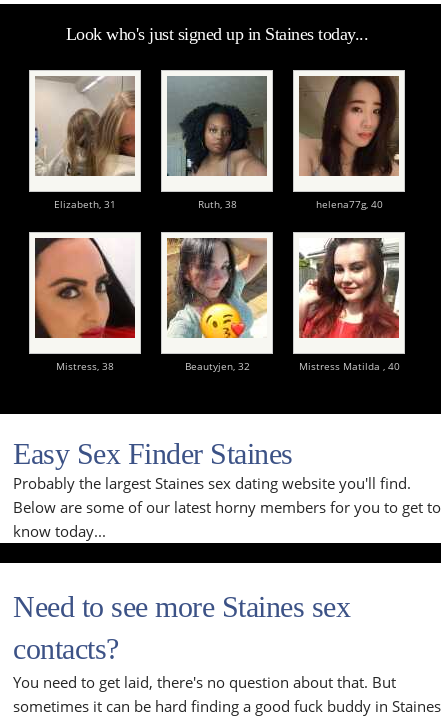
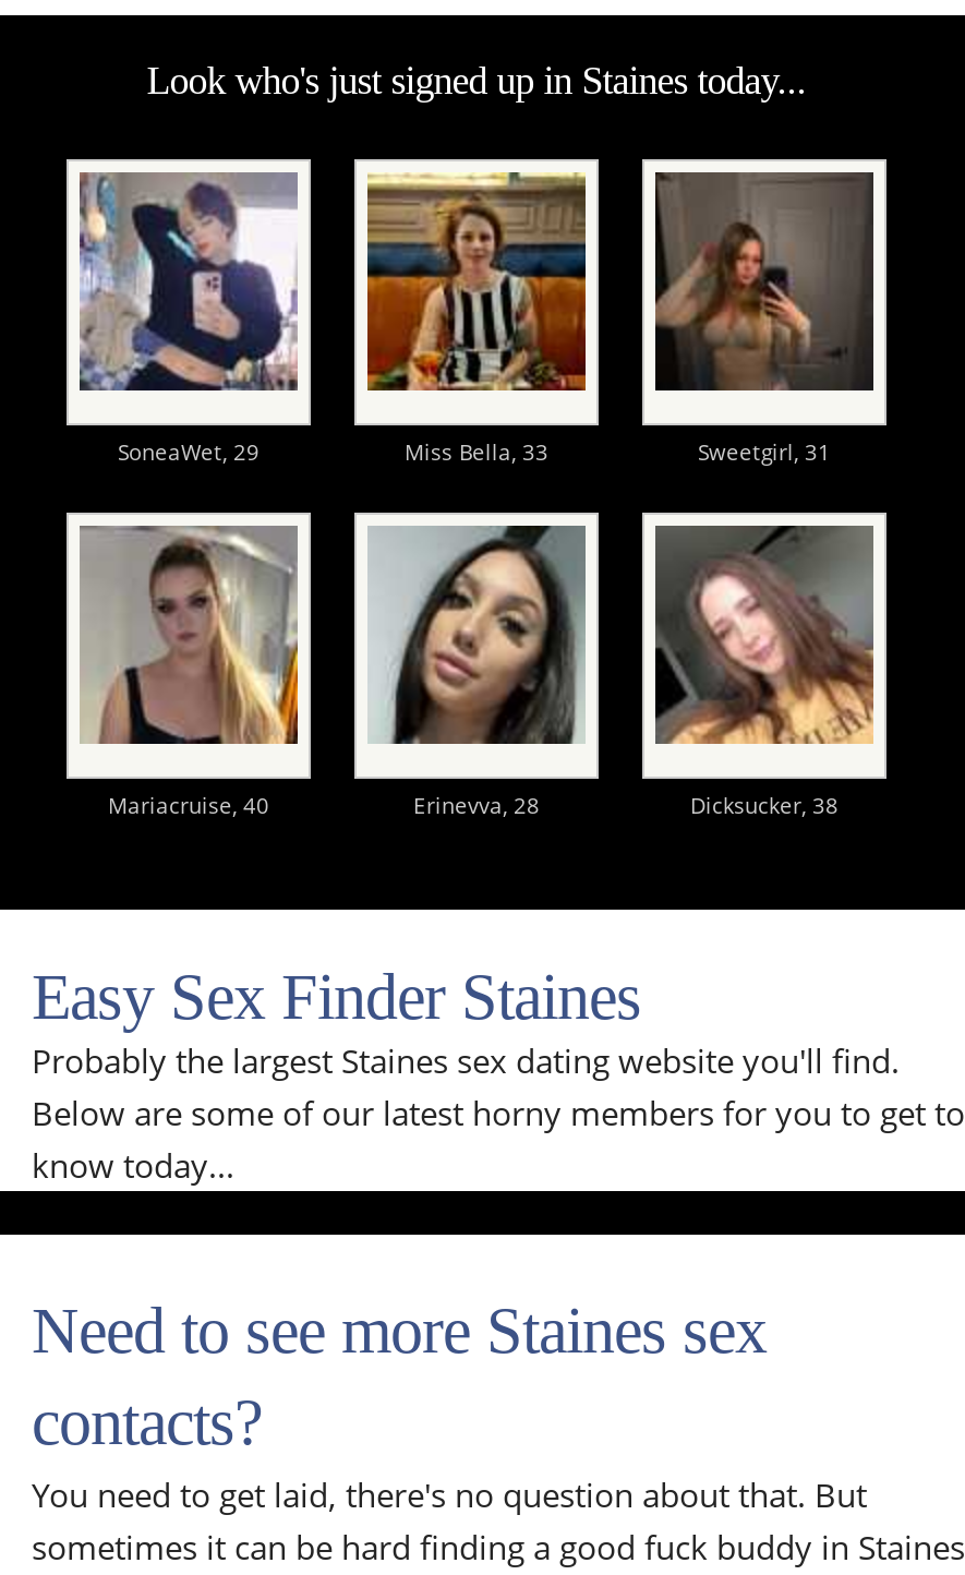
- [image]
+ [image]

- [image]
- Elizabeth, 31
- Ruth, 38
- helena77g, 40
+ [image]
+ SoneaWet, 29
+ Miss Bella, 33
+ Sweetgirl, 31

- [image]
+ [image]

- [image]
- Mistress, 38
- Beautyjen, 32
- Mistress Matilda , 40
+ [image]
+ Mariacruise, 40
+ Erinevva, 28
+ Dicksucker, 38

- [image]
+ [image]

- [image]
+ [image]
